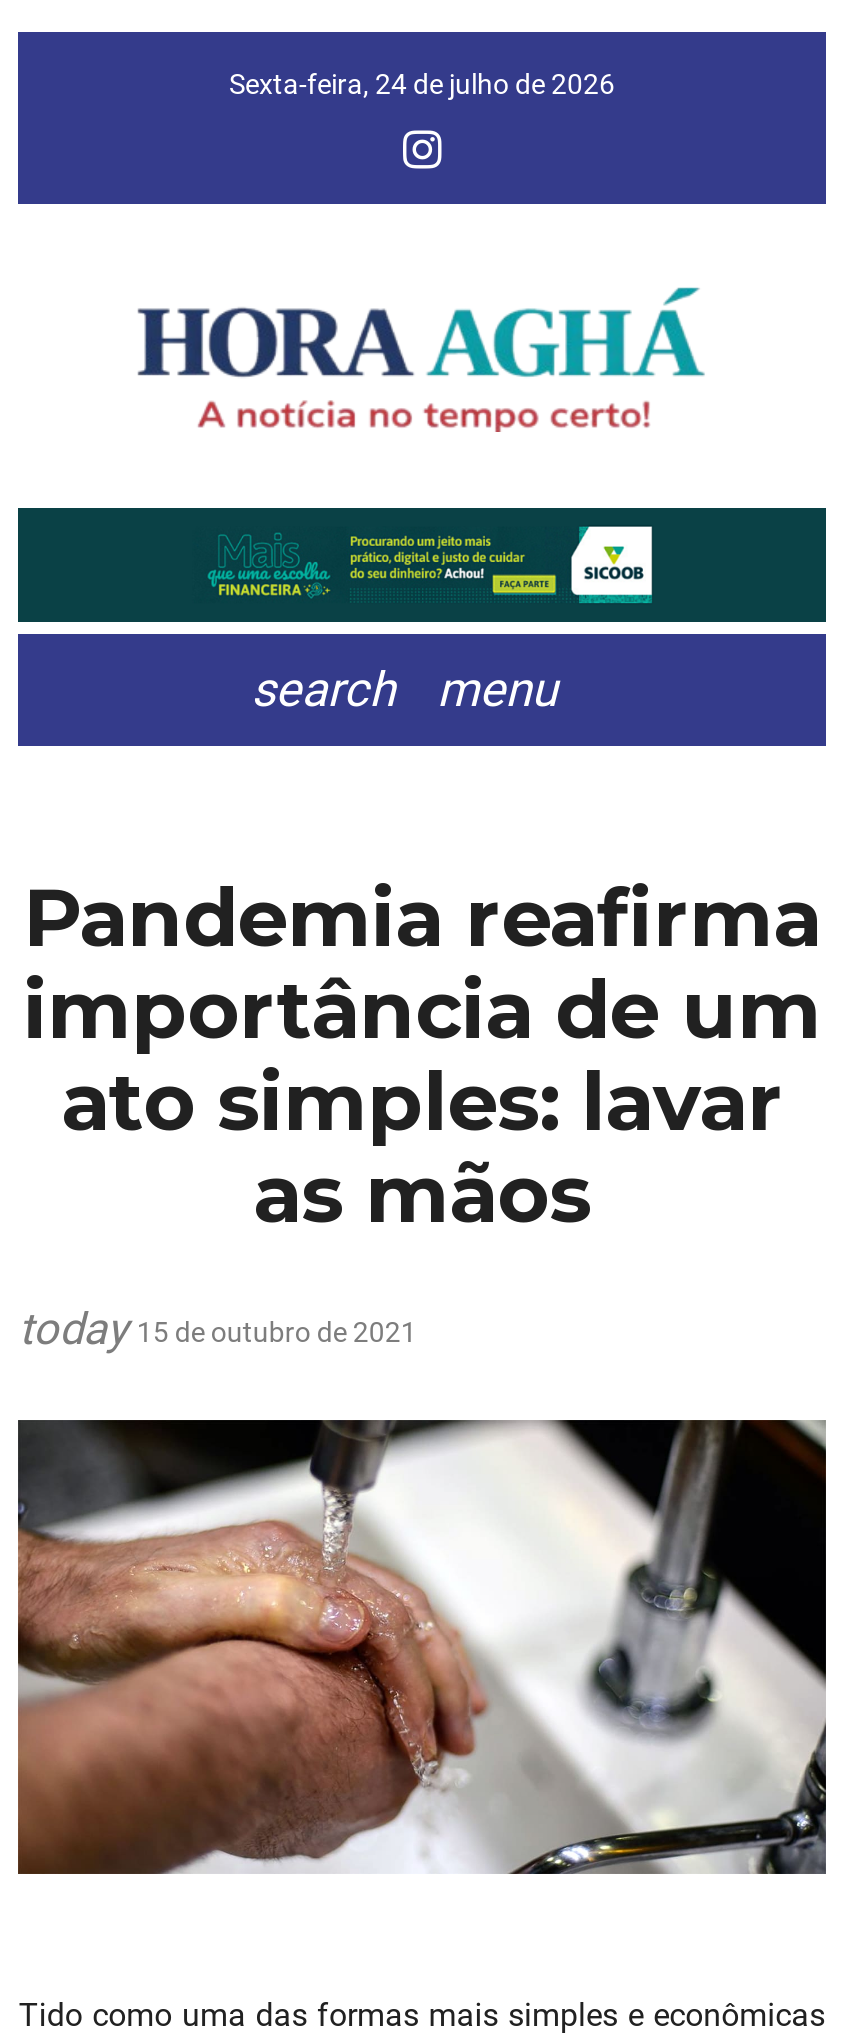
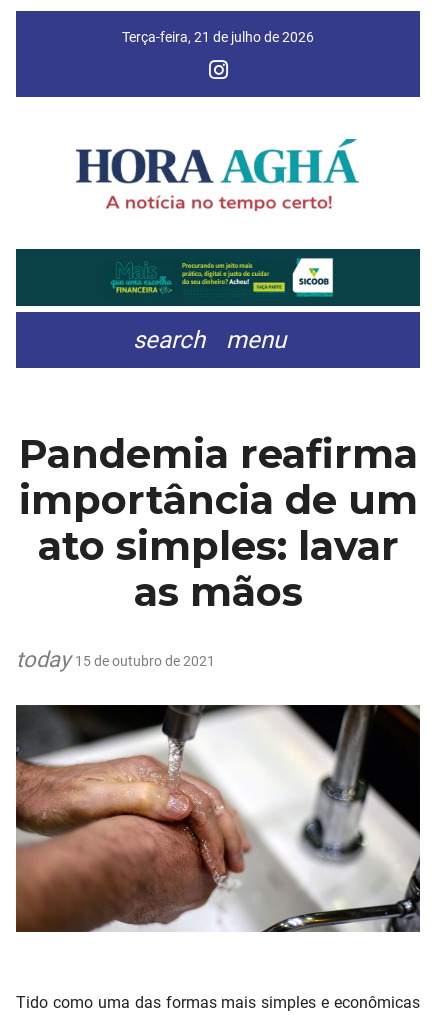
- Sexta-feira, 24 de julho de 2026
+ Terça-feira, 21 de julho de 2026
